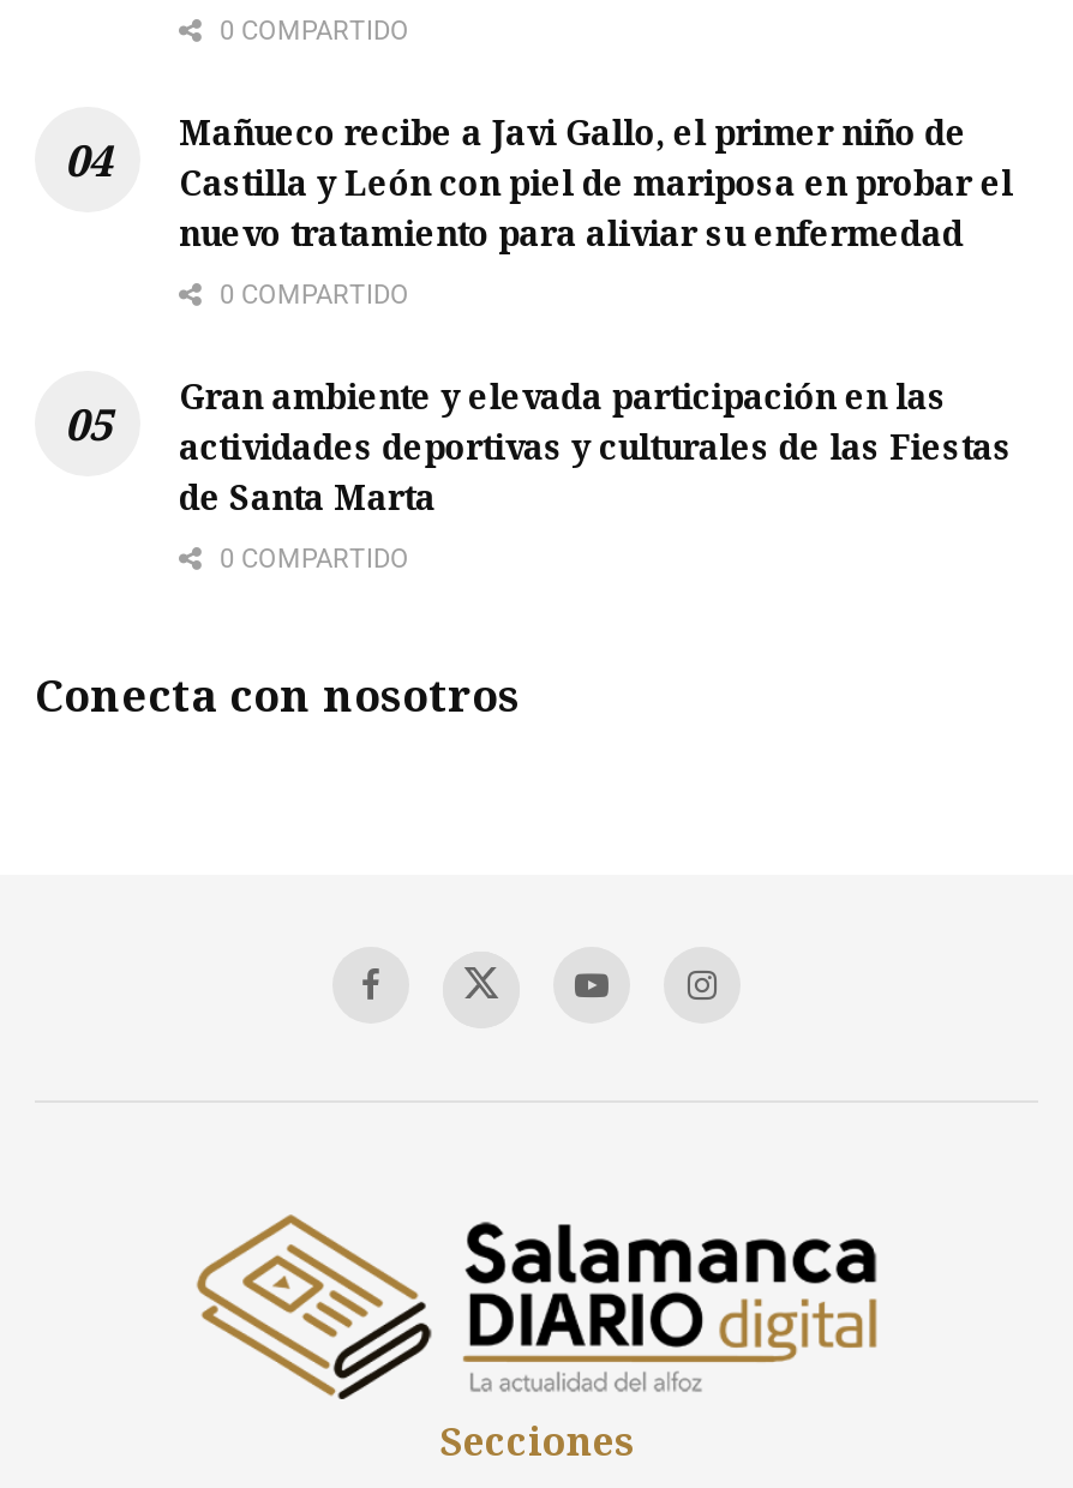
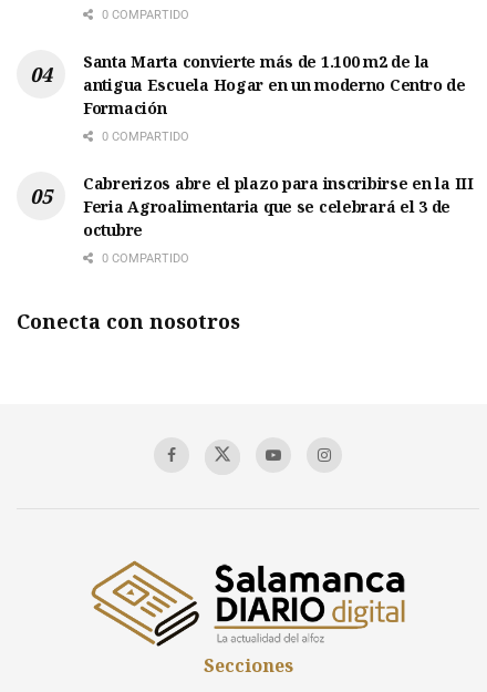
- Mañueco recibe a Javi Gallo, el primer niño de
- Castilla y León con piel de mariposa en probar el
- nuevo tratamiento para aliviar su enfermedad
+ Santa Marta convierte más de 1.100 m2 de la
+ antigua Escuela Hogar en un moderno Centro de
+ Formación

- Gran ambiente y elevada participación en las
- actividades deportivas y culturales de las Fiestas
- de Santa Marta
+ Cabrerizos abre el plazo para inscribirse en la III
+ Feria Agroalimentaria que se celebrará el 3 de
+ octubre
